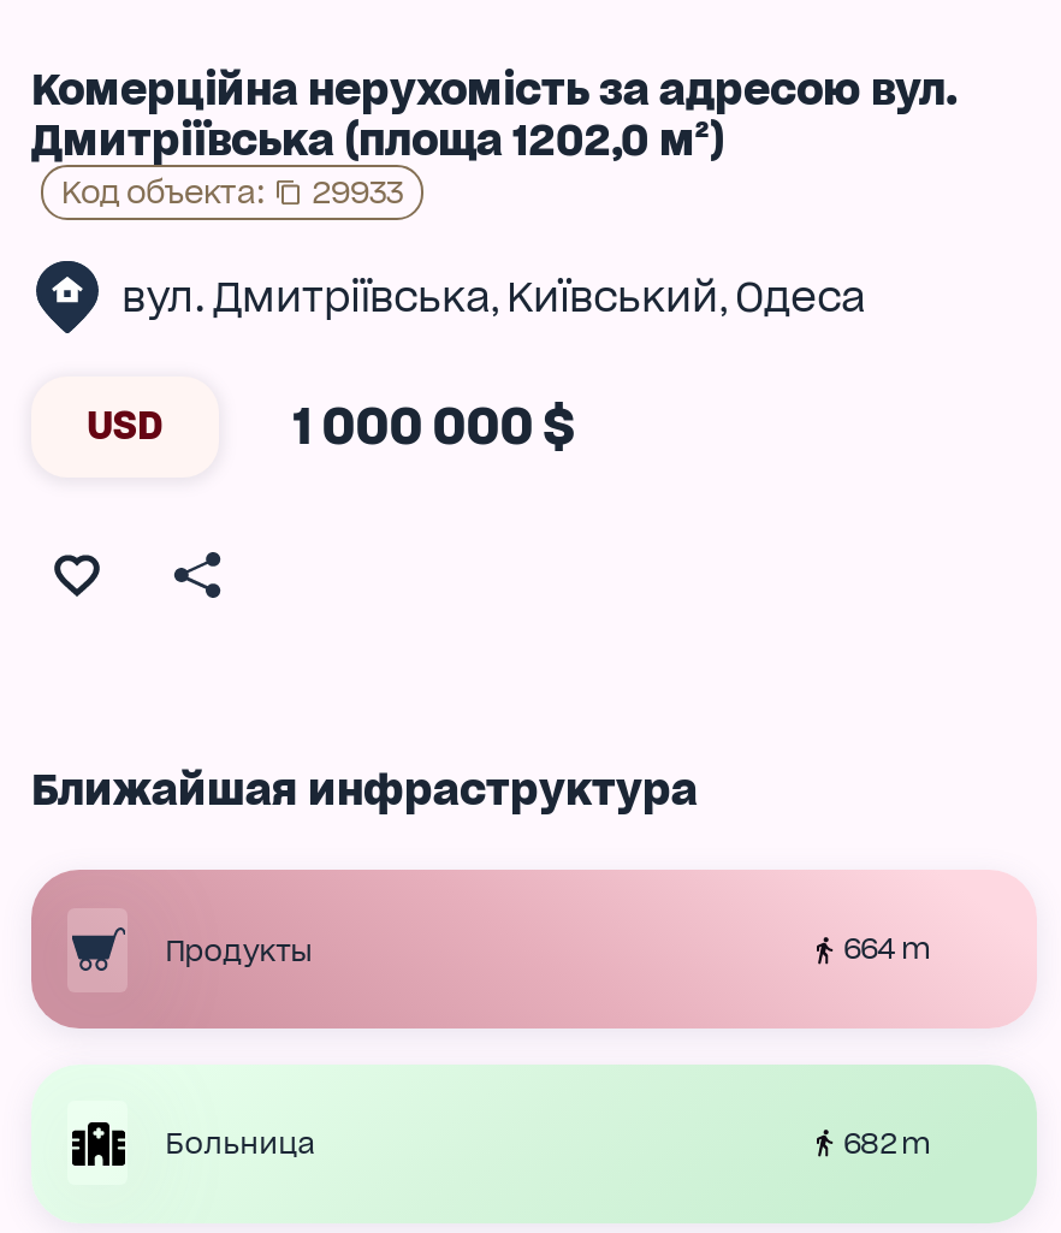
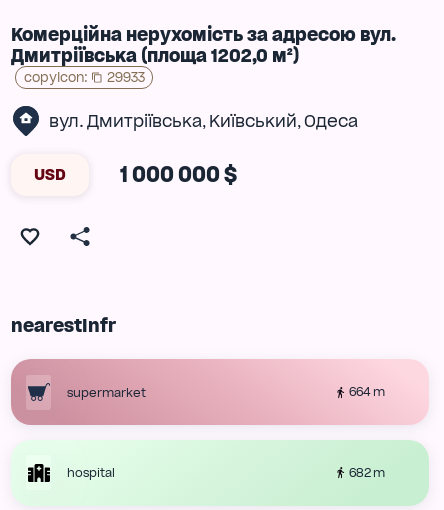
- Код объекта:
+ copyIcon:

- Ближайшая инфраструктура
+ nearestInfr

- Продукты
+ supermarket

- Больница
+ hospital
